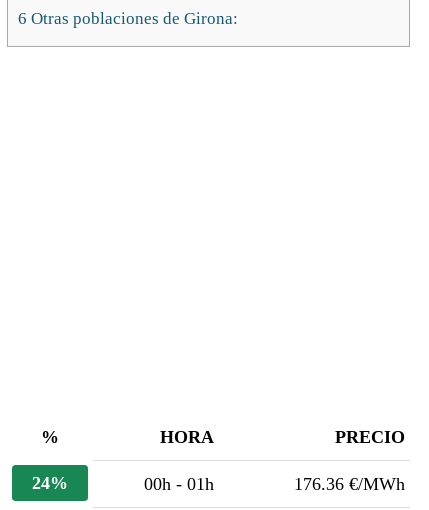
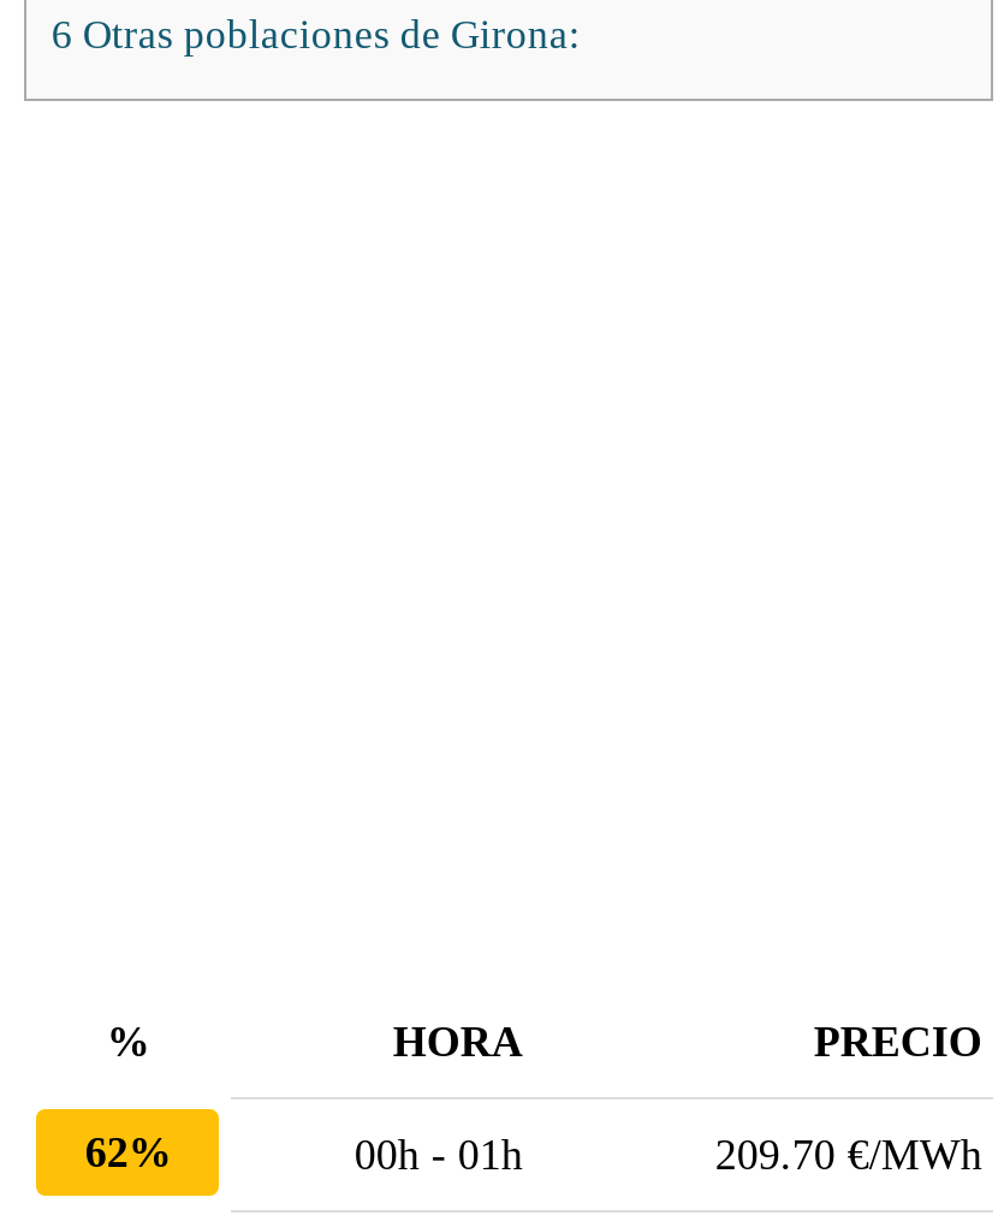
- 24%
+ 62%

- 176.36 €/MWh
+ 209.70 €/MWh
